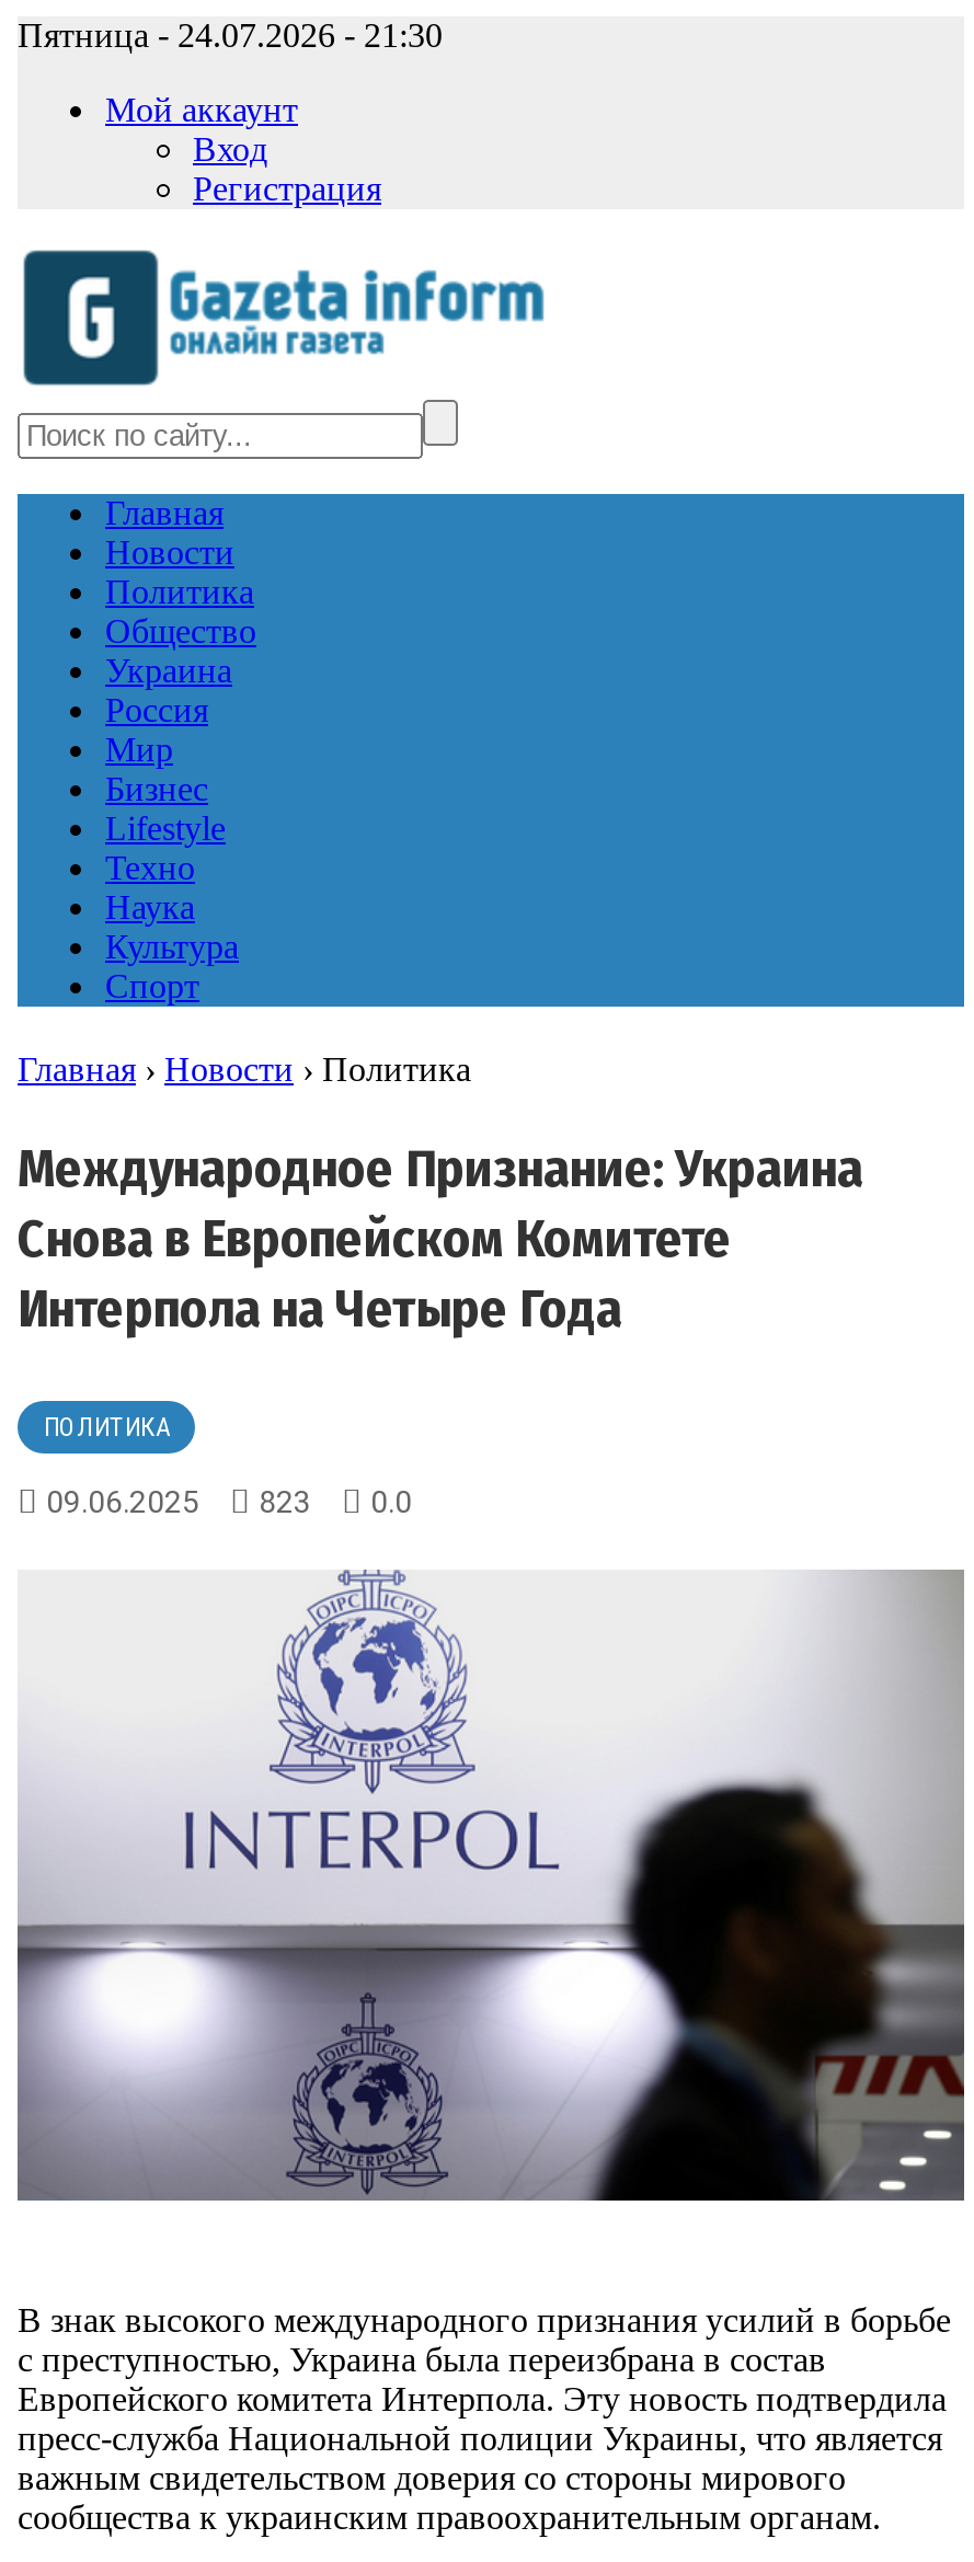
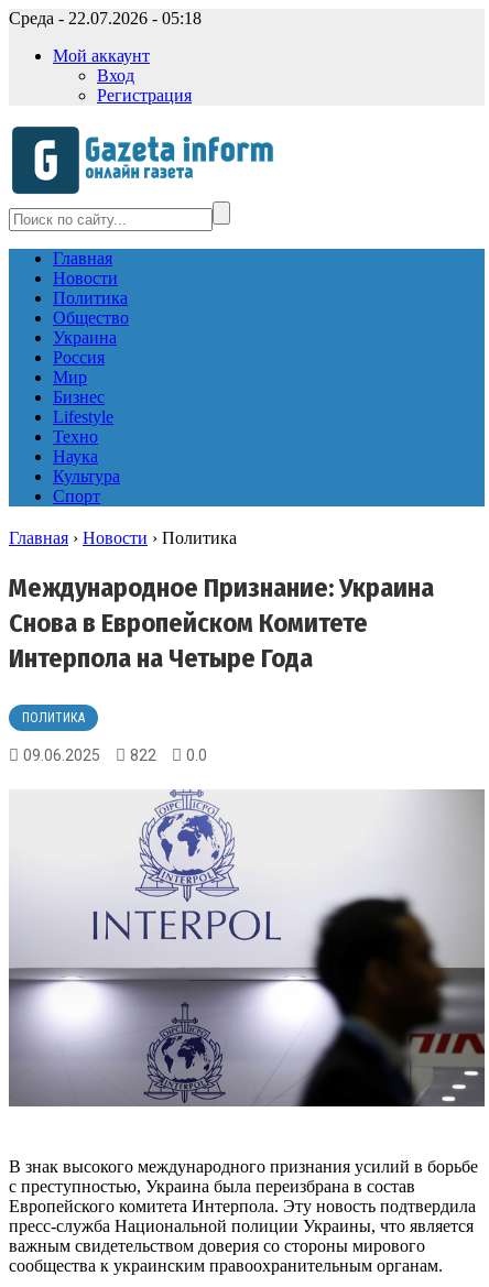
- Пятница - 24.07.2026 - 21:30
+ Среда - 22.07.2026 - 05:18

- 09.06.2025 823 0.0
+ 09.06.2025 822 0.0
